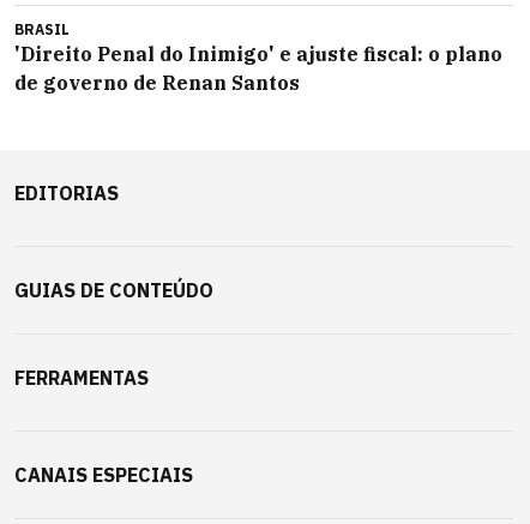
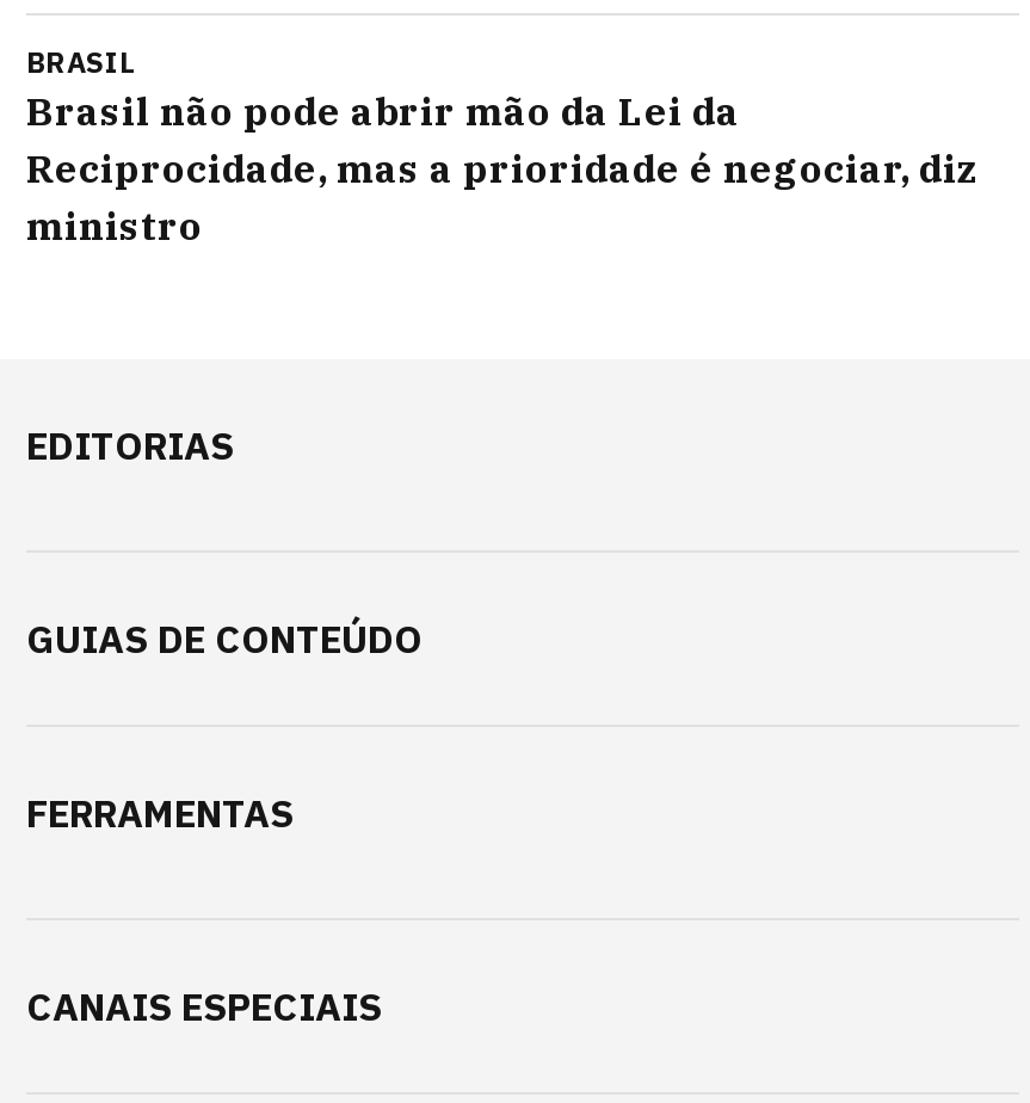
- 'Direito Penal do Inimigo' e ajuste fiscal: o plano
- de governo de Renan Santos
+ Brasil não pode abrir mão da Lei da
+ Reciprocidade, mas a prioridade é negociar, diz
+ ministro
